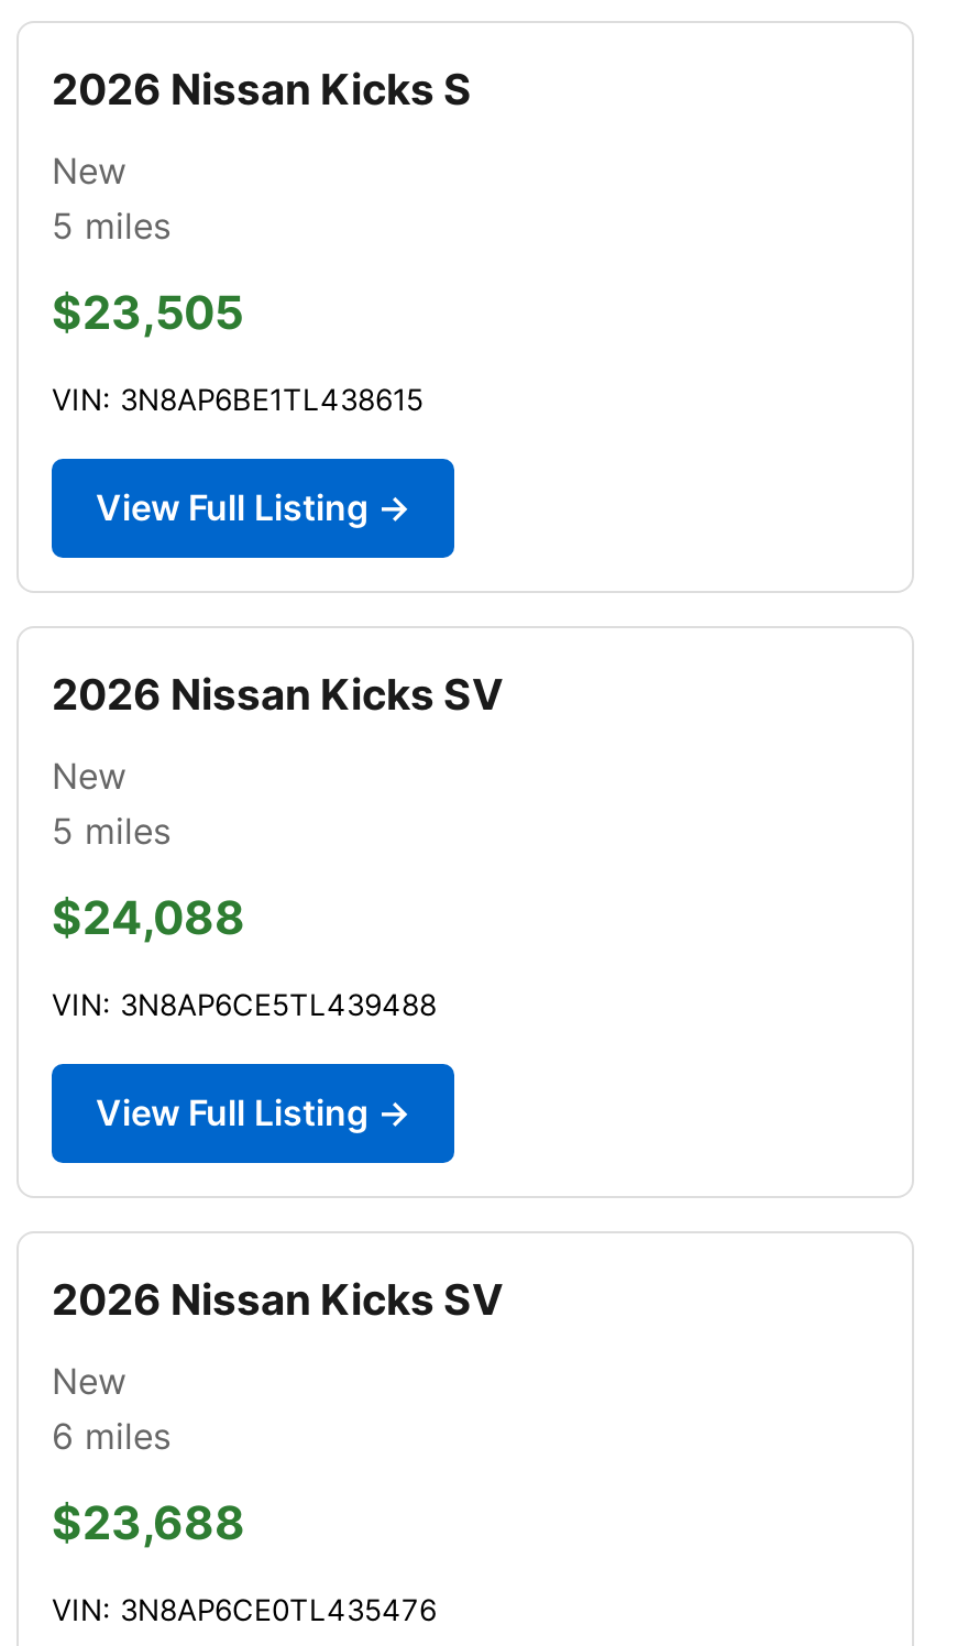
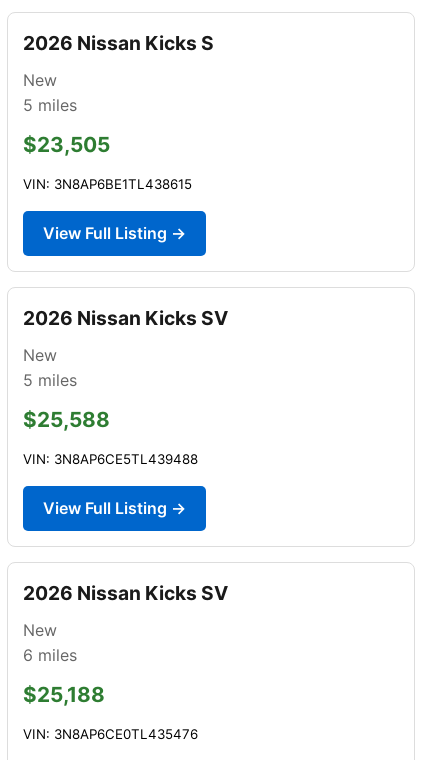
- $24,088
+ $25,588

- $23,688
+ $25,188
